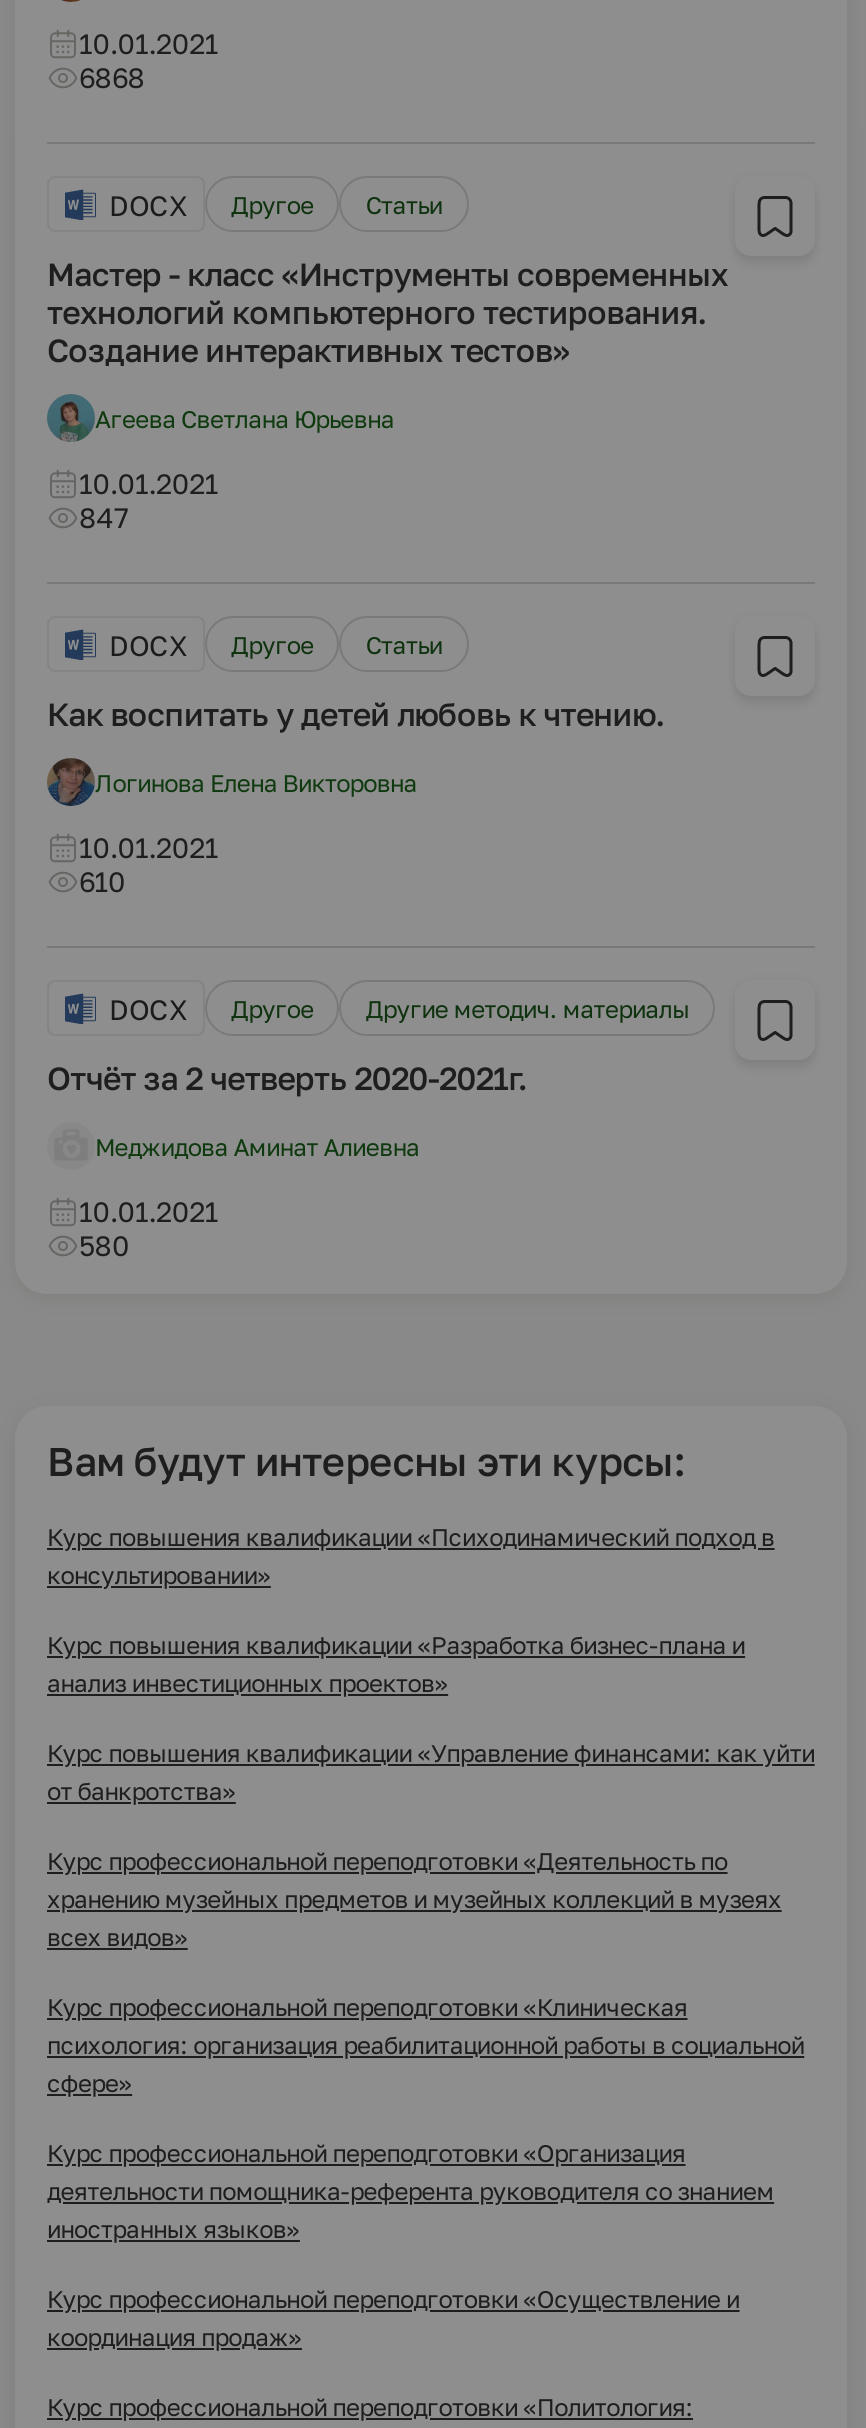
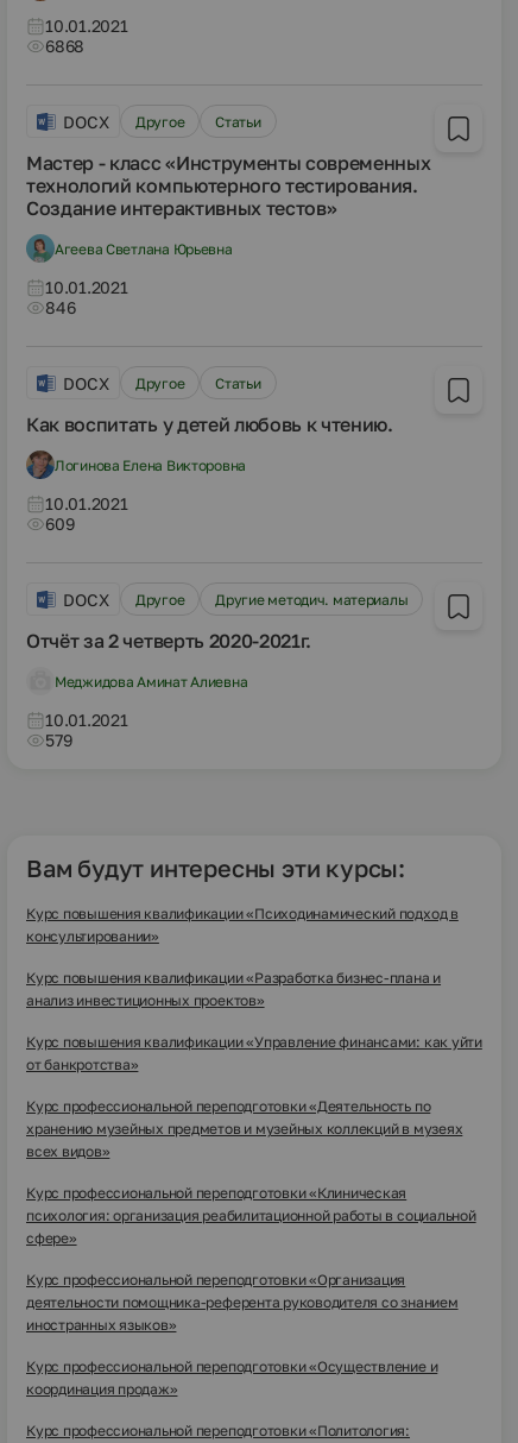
- 847
+ 846

- 610
+ 609

- 580
+ 579
